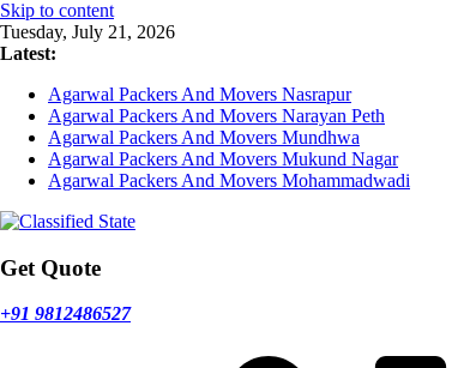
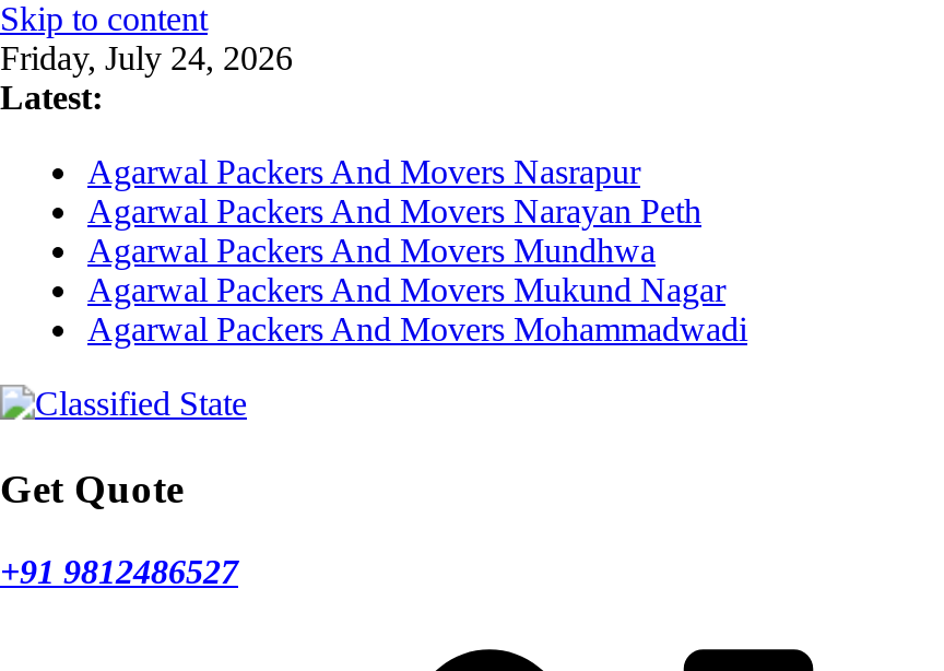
- Tuesday, July 21, 2026
+ Friday, July 24, 2026
